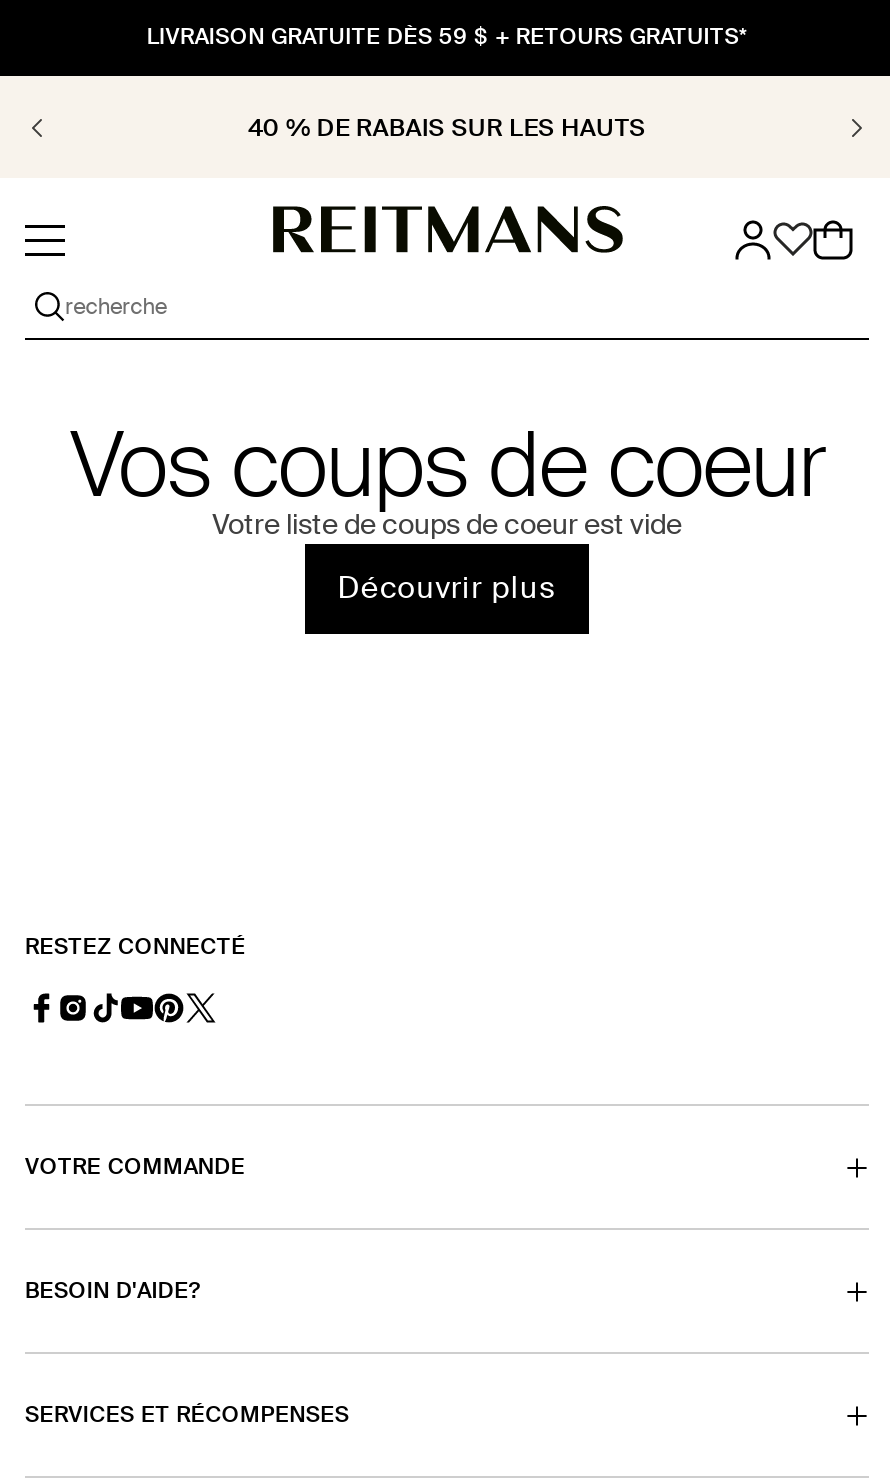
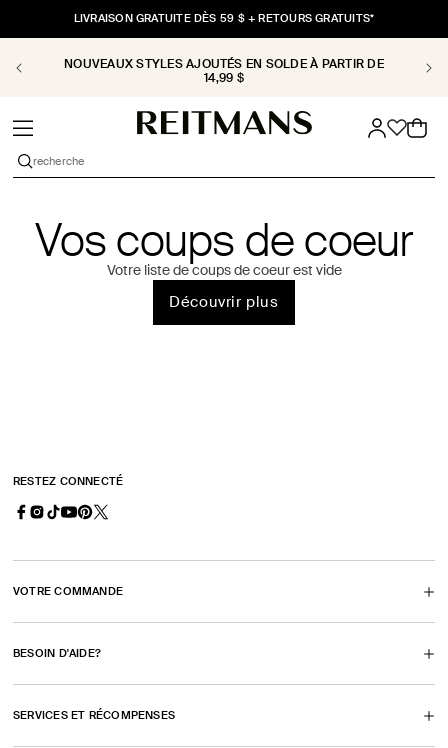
- 40 % DE RABAIS SUR LES HAUTS
+ NOUVEAUX STYLES AJOUTÉS EN SOLDE À PARTIR DE
+ 14,99 $
